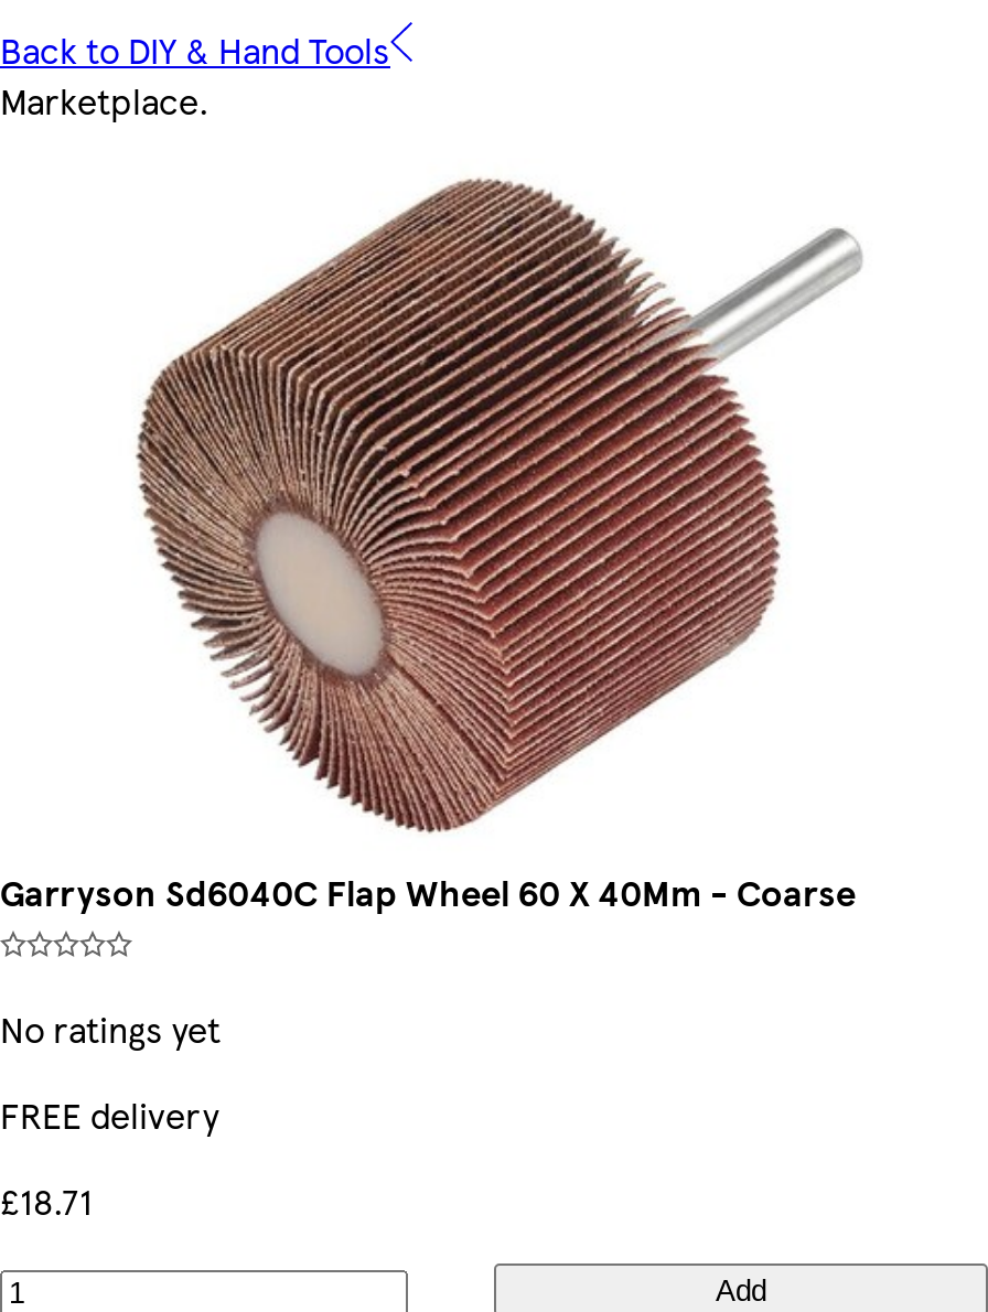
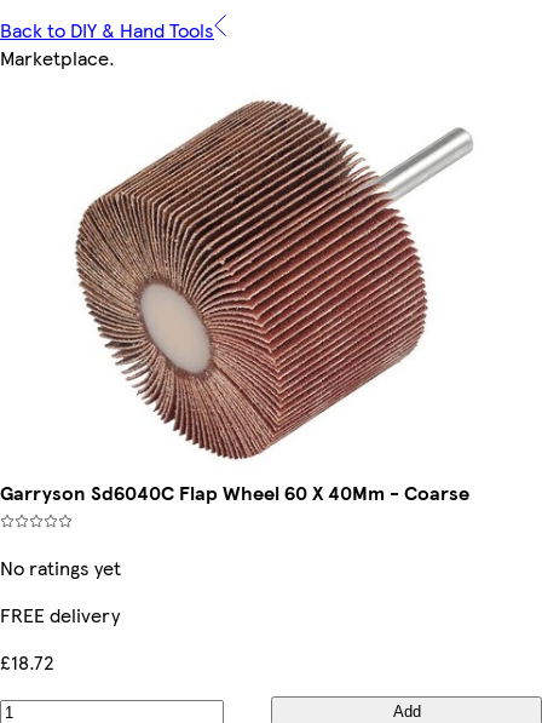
- £18.71
+ £18.72
